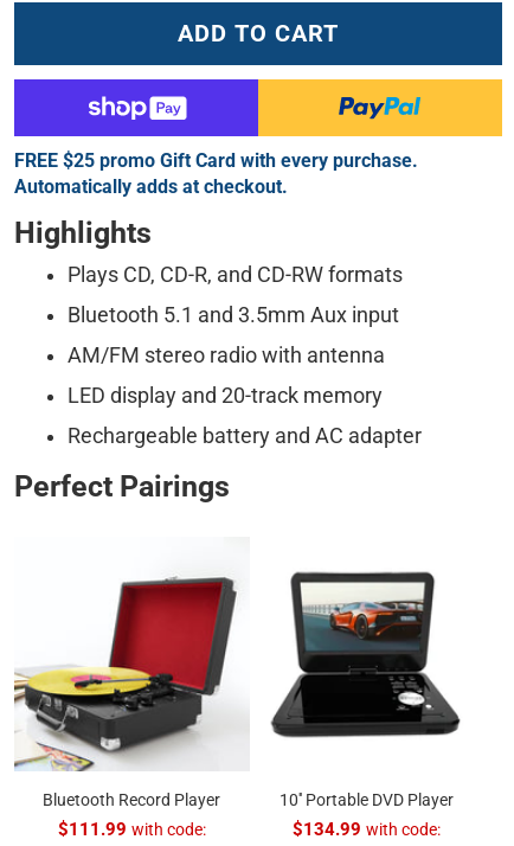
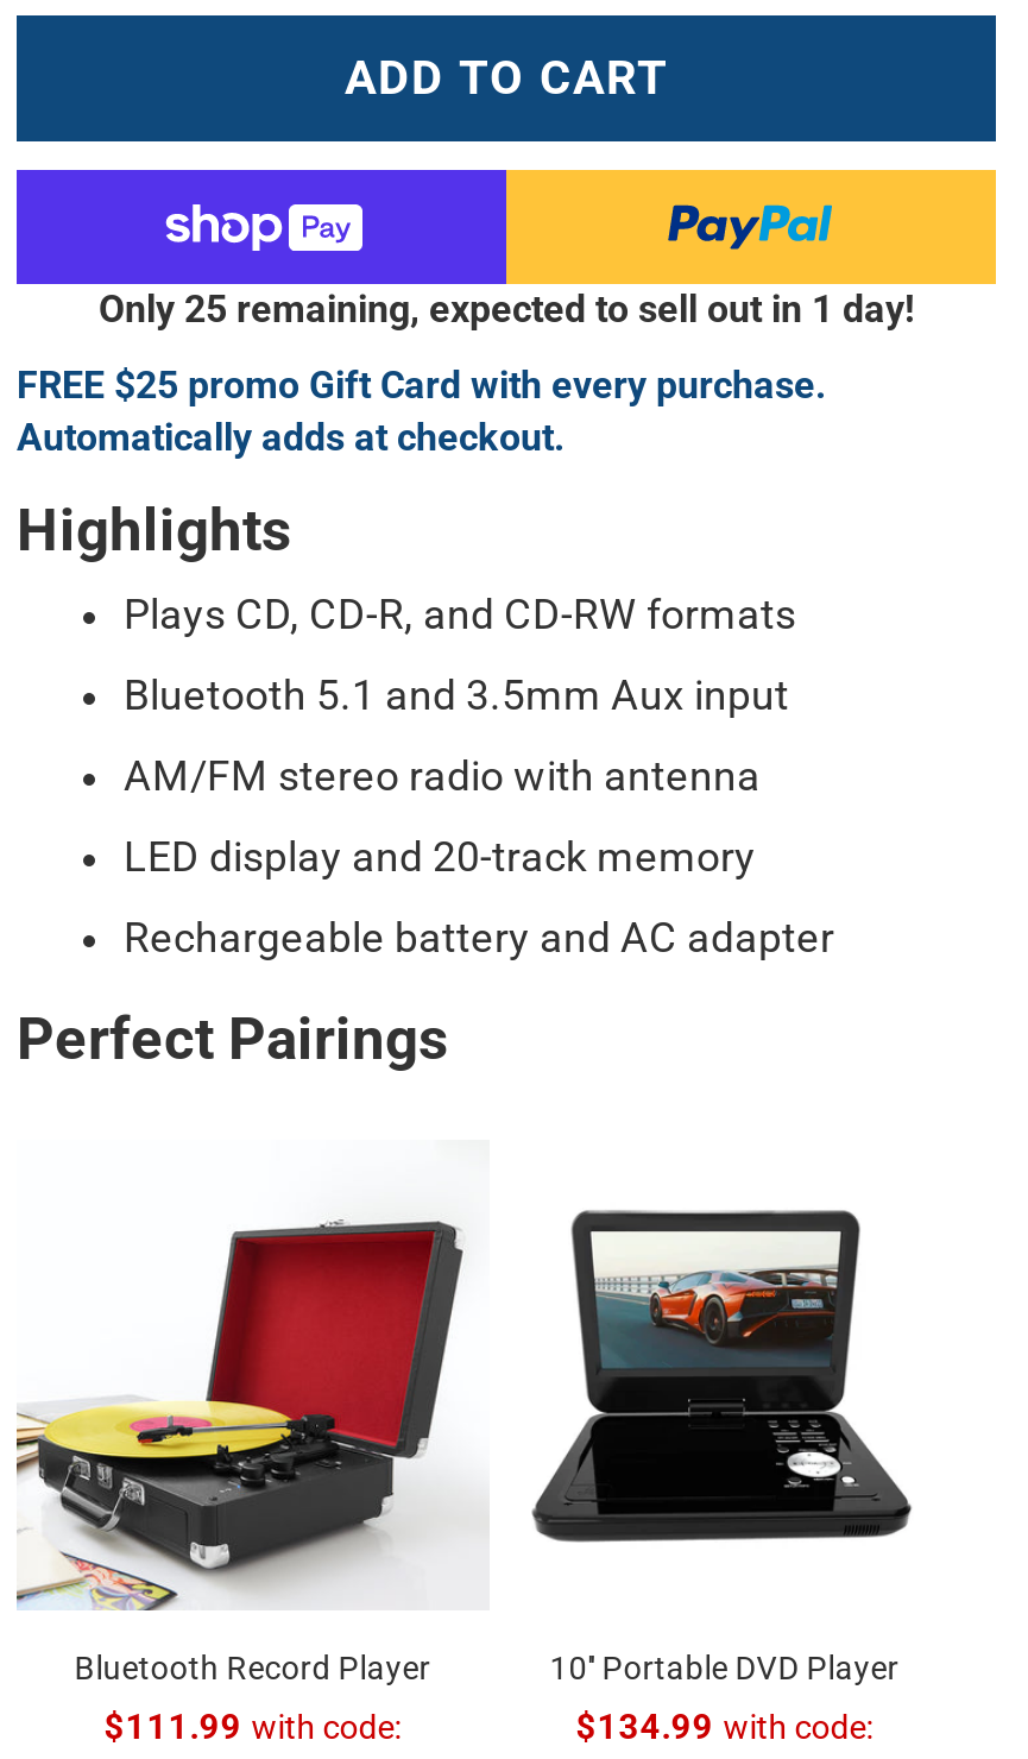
+ Only 25 remaining, expected to sell out in 1 day!
